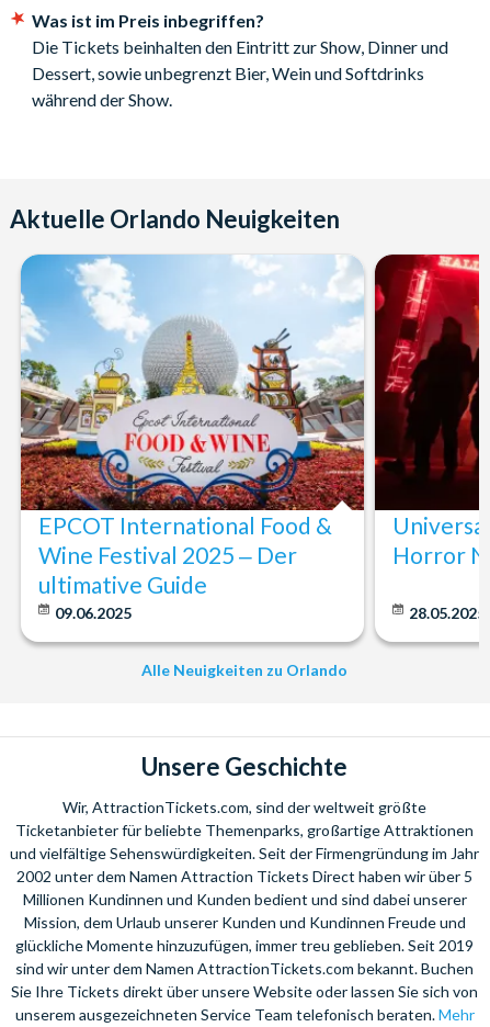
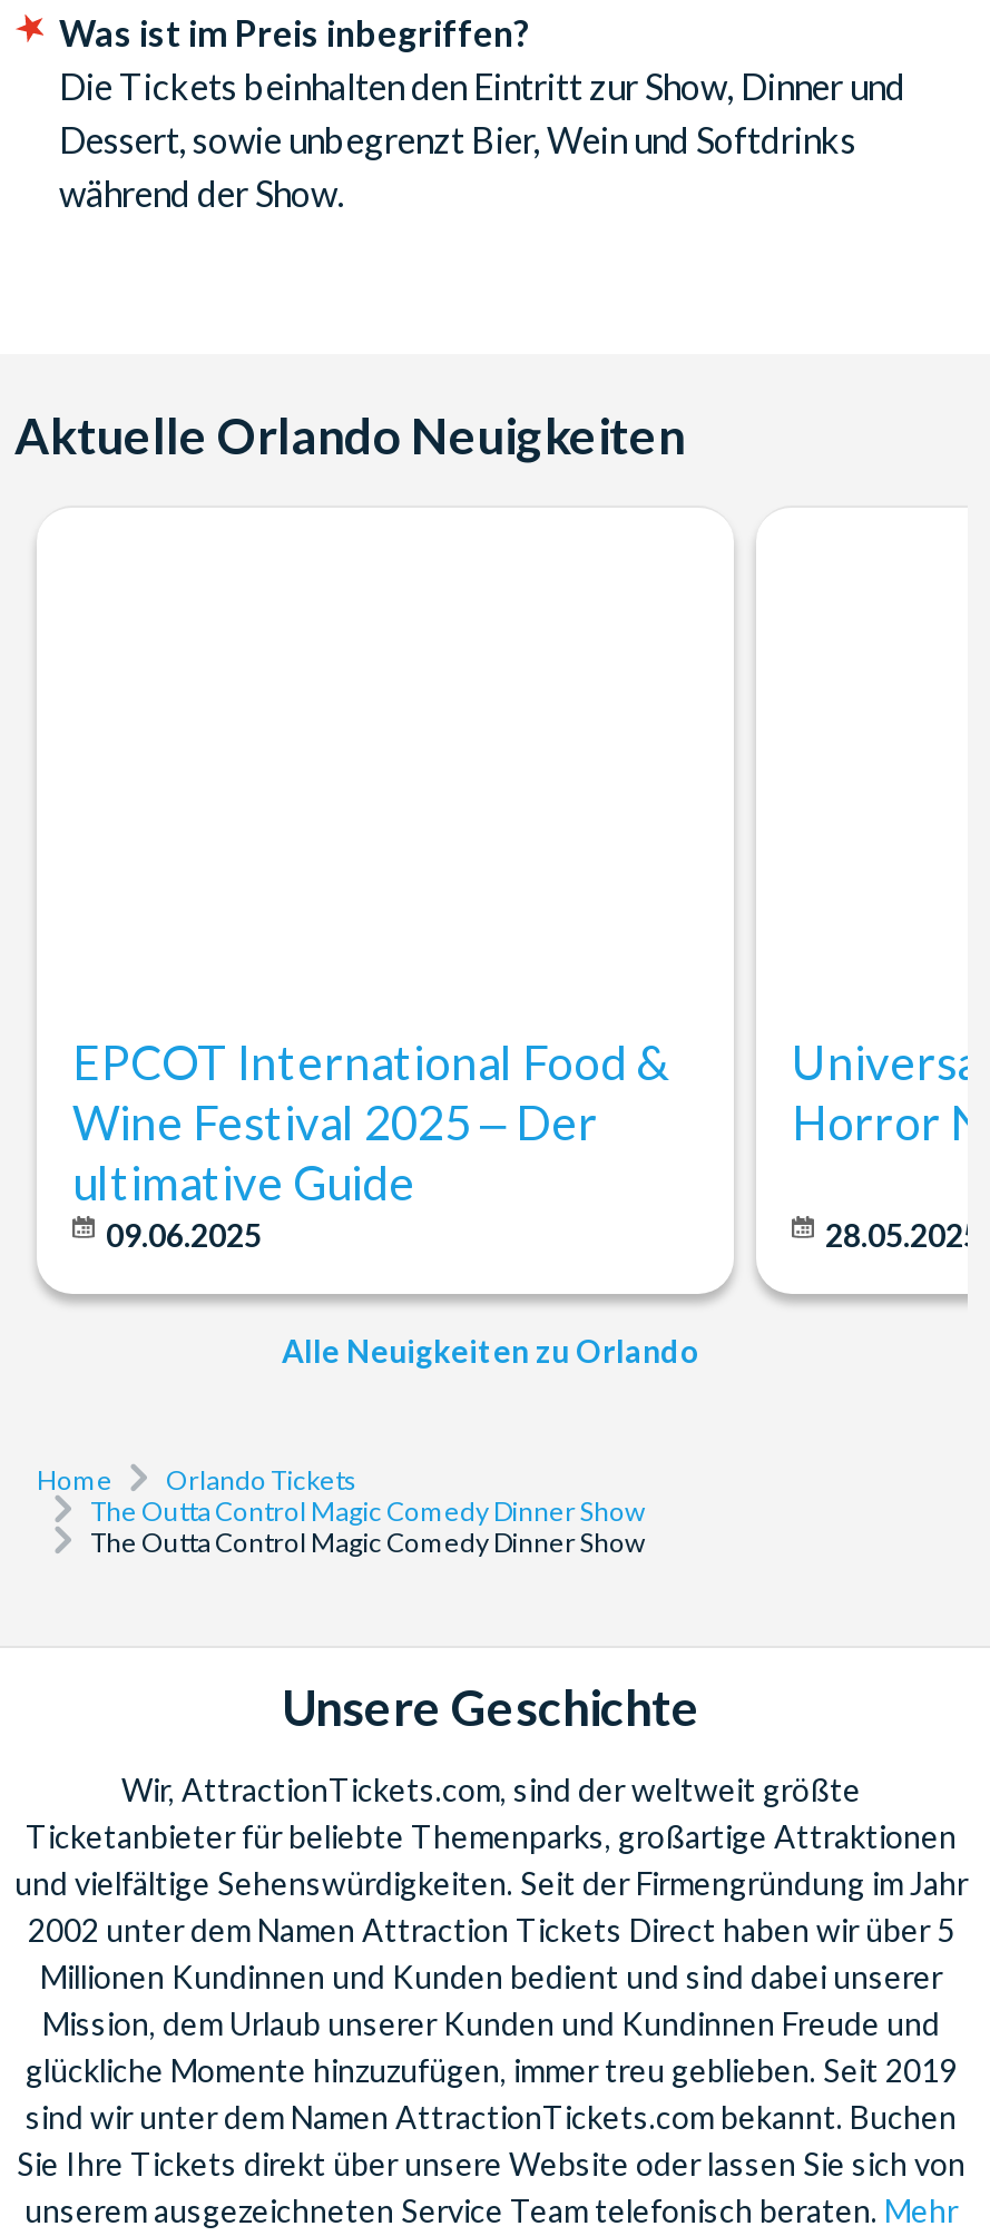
- [image]

- [image]

+ Home
+ Orlando Tickets
+ The Outta Control Magic Comedy Dinner Show
+ The Outta Control Magic Comedy Dinner Show
